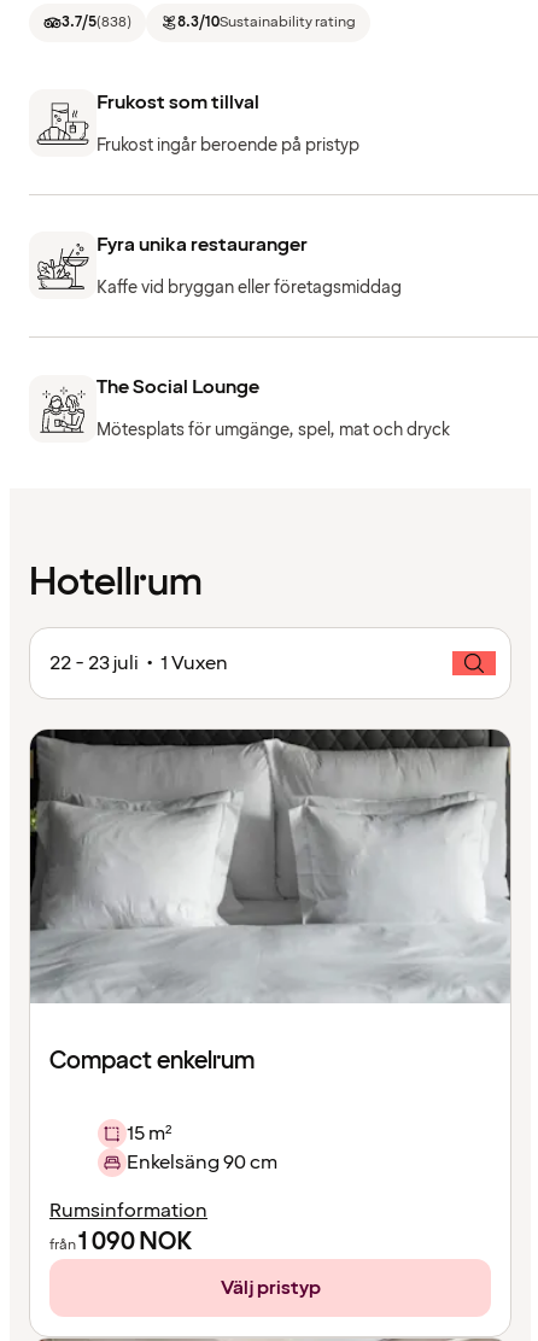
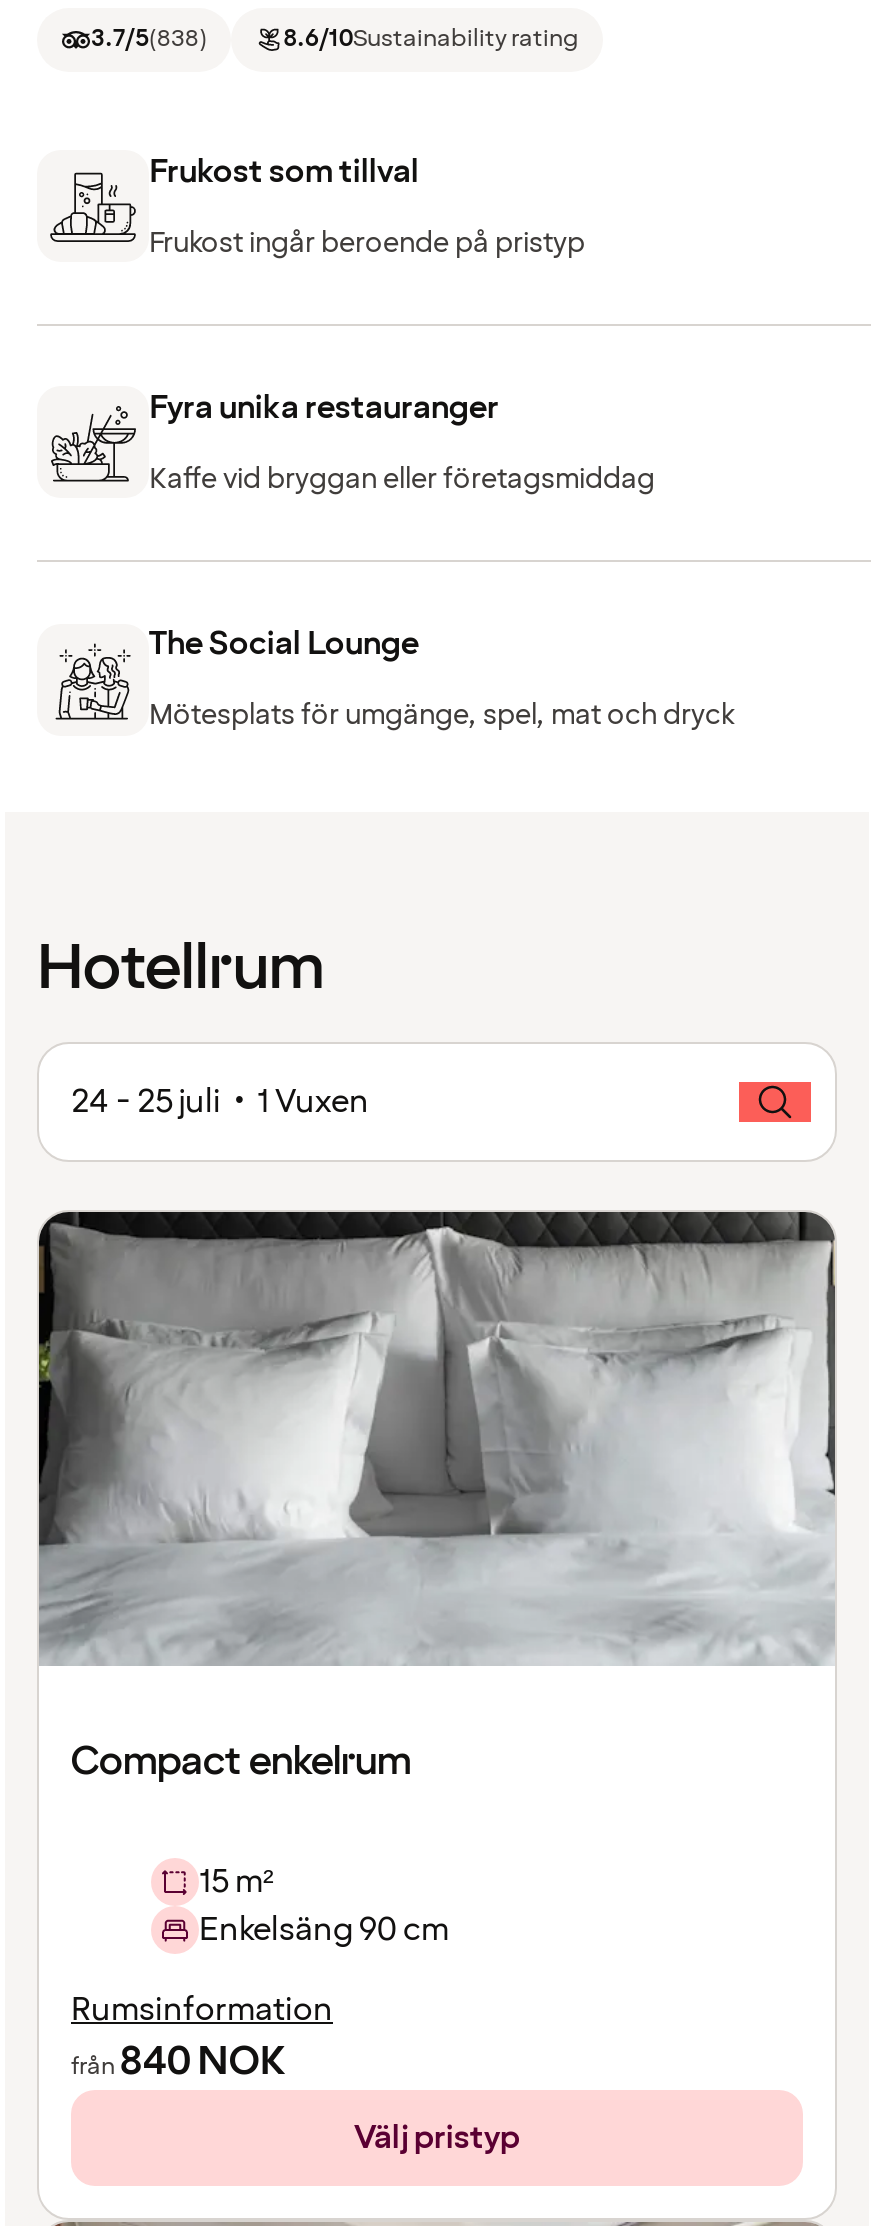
- 8.3/10Sustainability rating
+ 8.6/10Sustainability rating

- 22 - 23 juli • 1 Vuxen
+ 24 - 25 juli • 1 Vuxen

- från1 090 NOK
+ från840 NOK
